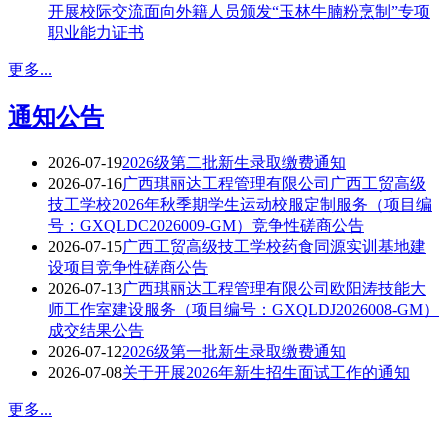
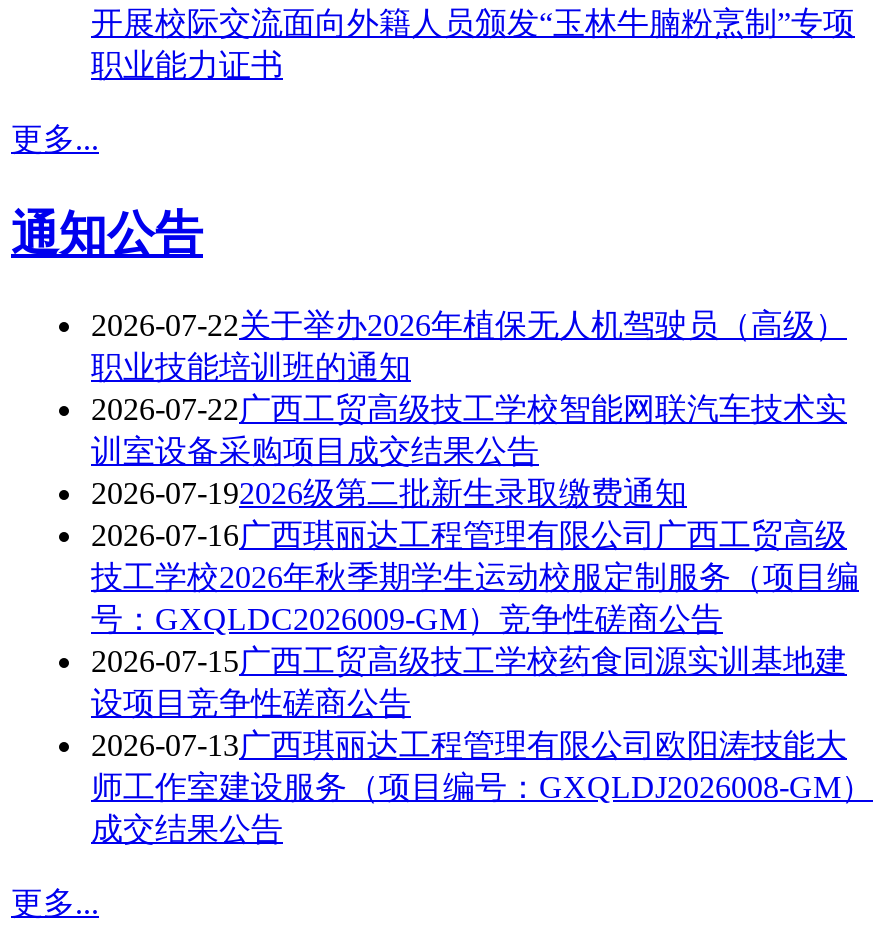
+ 2026-07-22关于举办2026年植保无人机驾驶员（高级）
+ 职业技能培训班的通知
+ 2026-07-22广西工贸高级技工学校智能网联汽车技术实
+ 训室设备采购项目成交结果公告

moved down: 2026-07-192026级第二批新生录取缴费通知 | 2026-07-16广西琪丽达工程管理有限公司广西工贸高级 | 技工学校2026年秋季期学生运动校服定制服务（项目编 | ... | 师工作室建设服务（项目编号：GXQLDJ2026008-GM） | 成交结果公告

- 2026-07-122026级第一批新生录取缴费通知
- 2026-07-08关于开展2026年新生招生面试工作的通知
